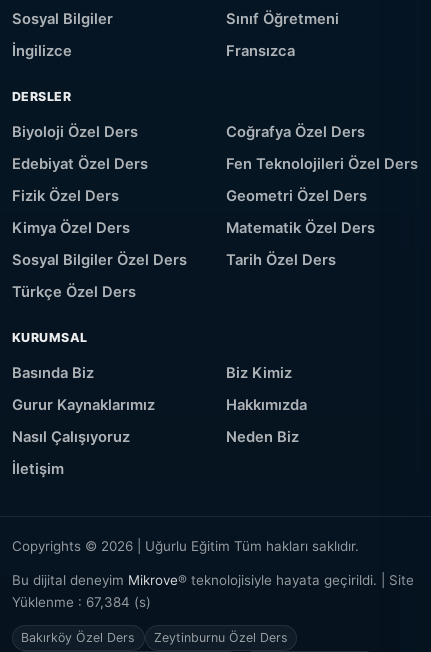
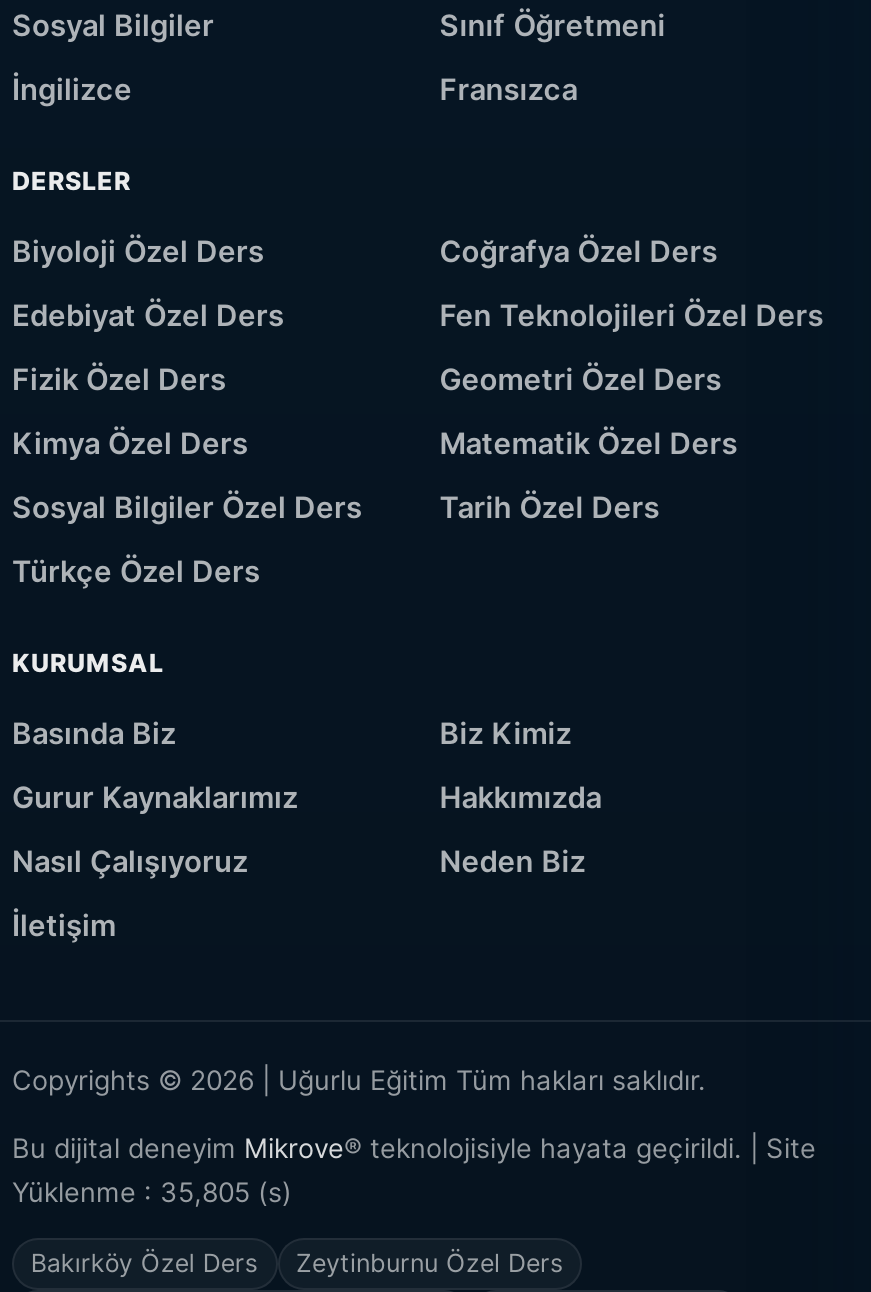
- Yüklenme : 67,384 (s)
+ Yüklenme : 35,805 (s)
